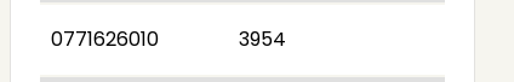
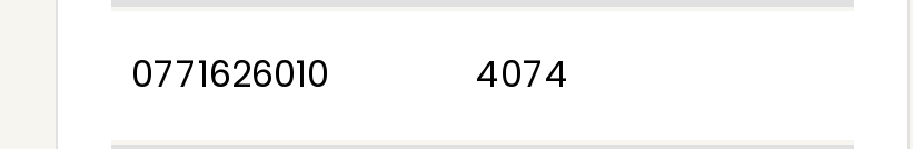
- 3954
+ 4074
